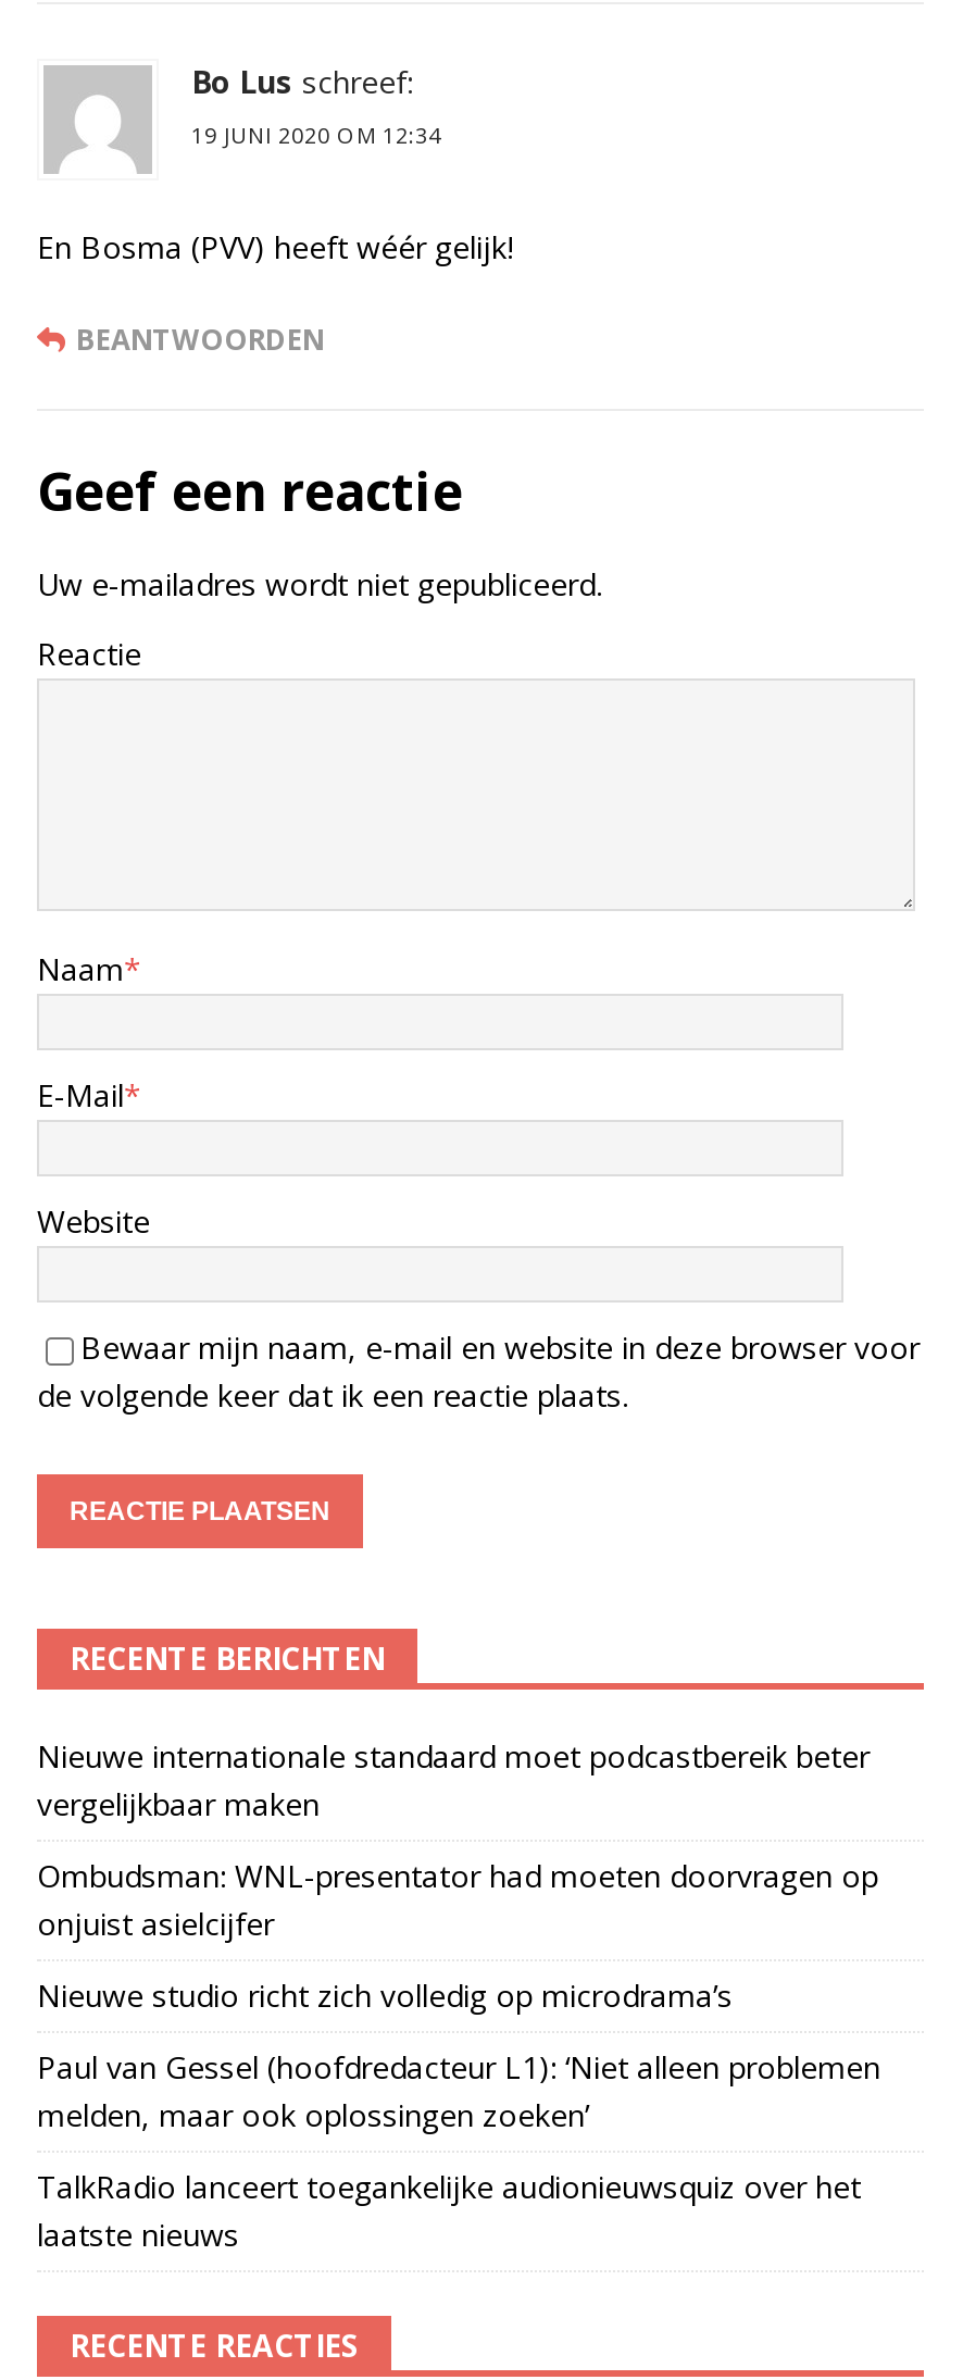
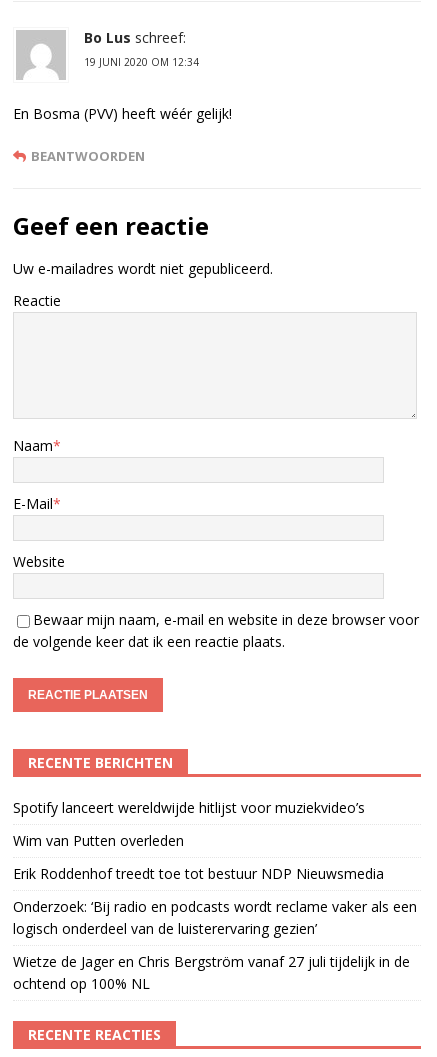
- Nieuwe internationale standaard moet podcastbereik beter
- vergelijkbaar maken
+ Spotify lanceert wereldwijde hitlijst voor muziekvideo’s

- Ombudsman: WNL-presentator had moeten doorvragen op
- onjuist asielcijfer
+ Wim van Putten overleden

- Nieuwe studio richt zich volledig op microdrama’s
+ Erik Roddenhof treedt toe tot bestuur NDP Nieuwsmedia

- Paul van Gessel (hoofdredacteur L1): ‘Niet alleen problemen
- melden, maar ook oplossingen zoeken’
+ Onderzoek: ‘Bij radio en podcasts wordt reclame vaker als een
+ logisch onderdeel van de luisterervaring gezien’

- TalkRadio lanceert toegankelijke audionieuwsquiz over het
- laatste nieuws
+ Wietze de Jager en Chris Bergström vanaf 27 juli tijdelijk in de
+ ochtend op 100% NL
